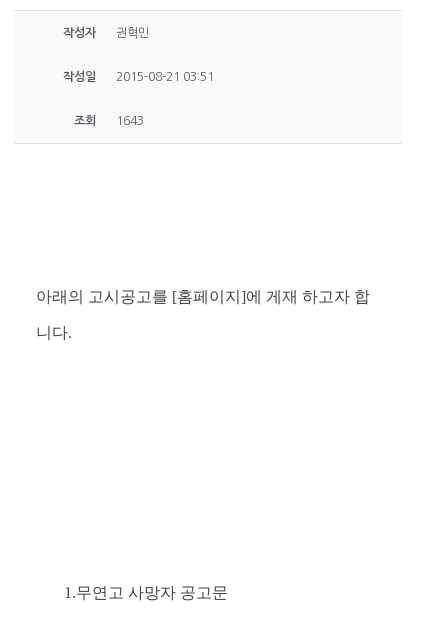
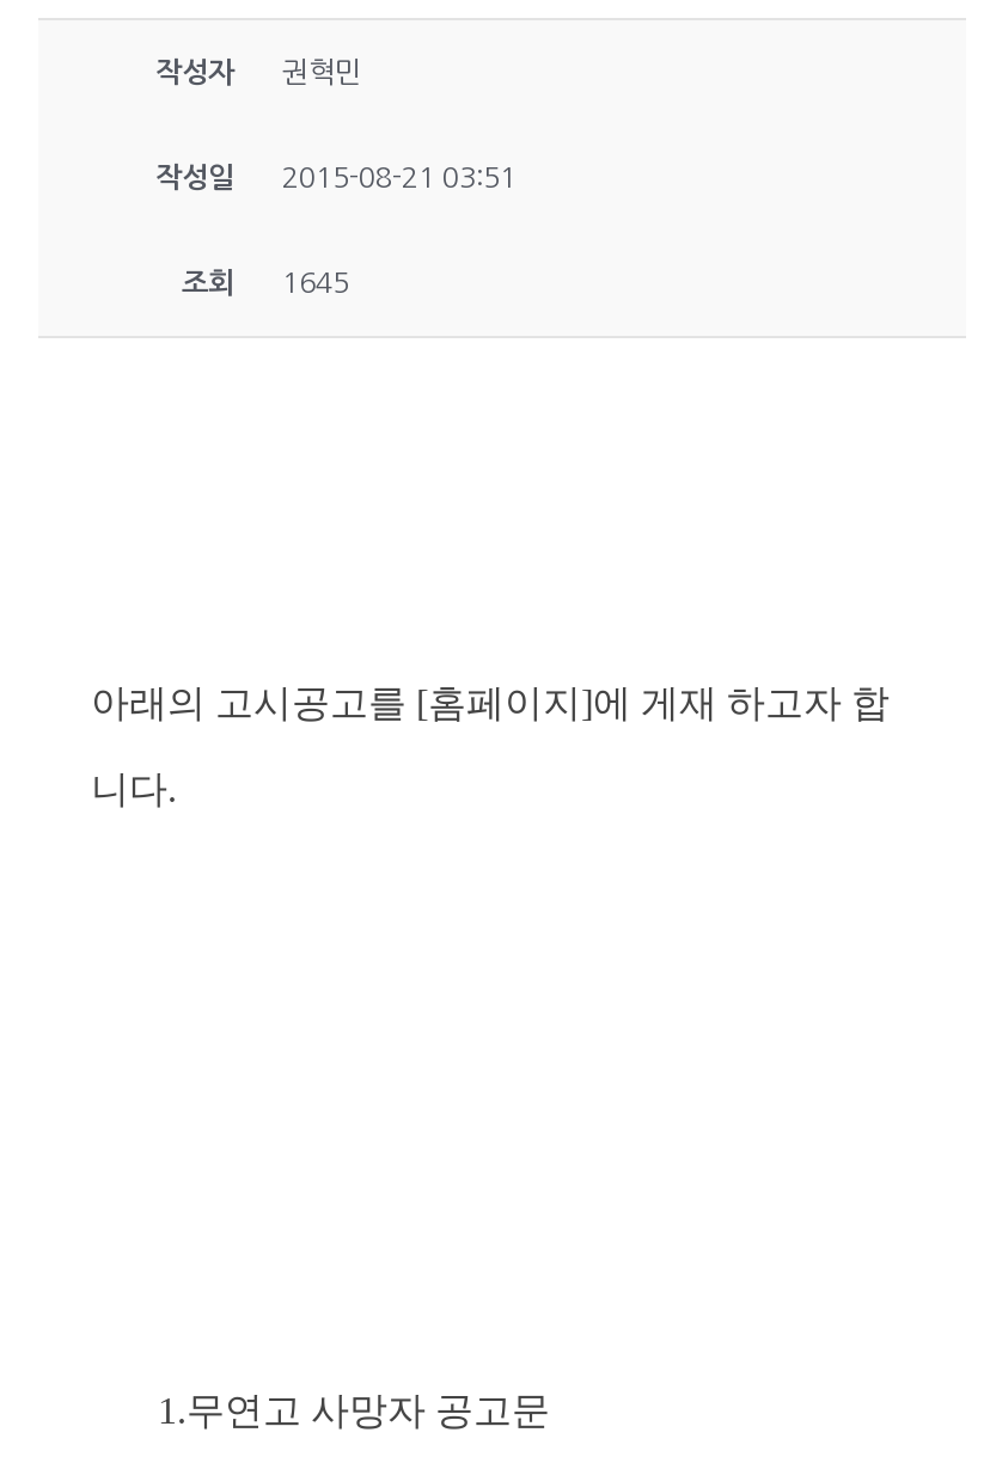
- 조회 1643
+ 조회 1645
